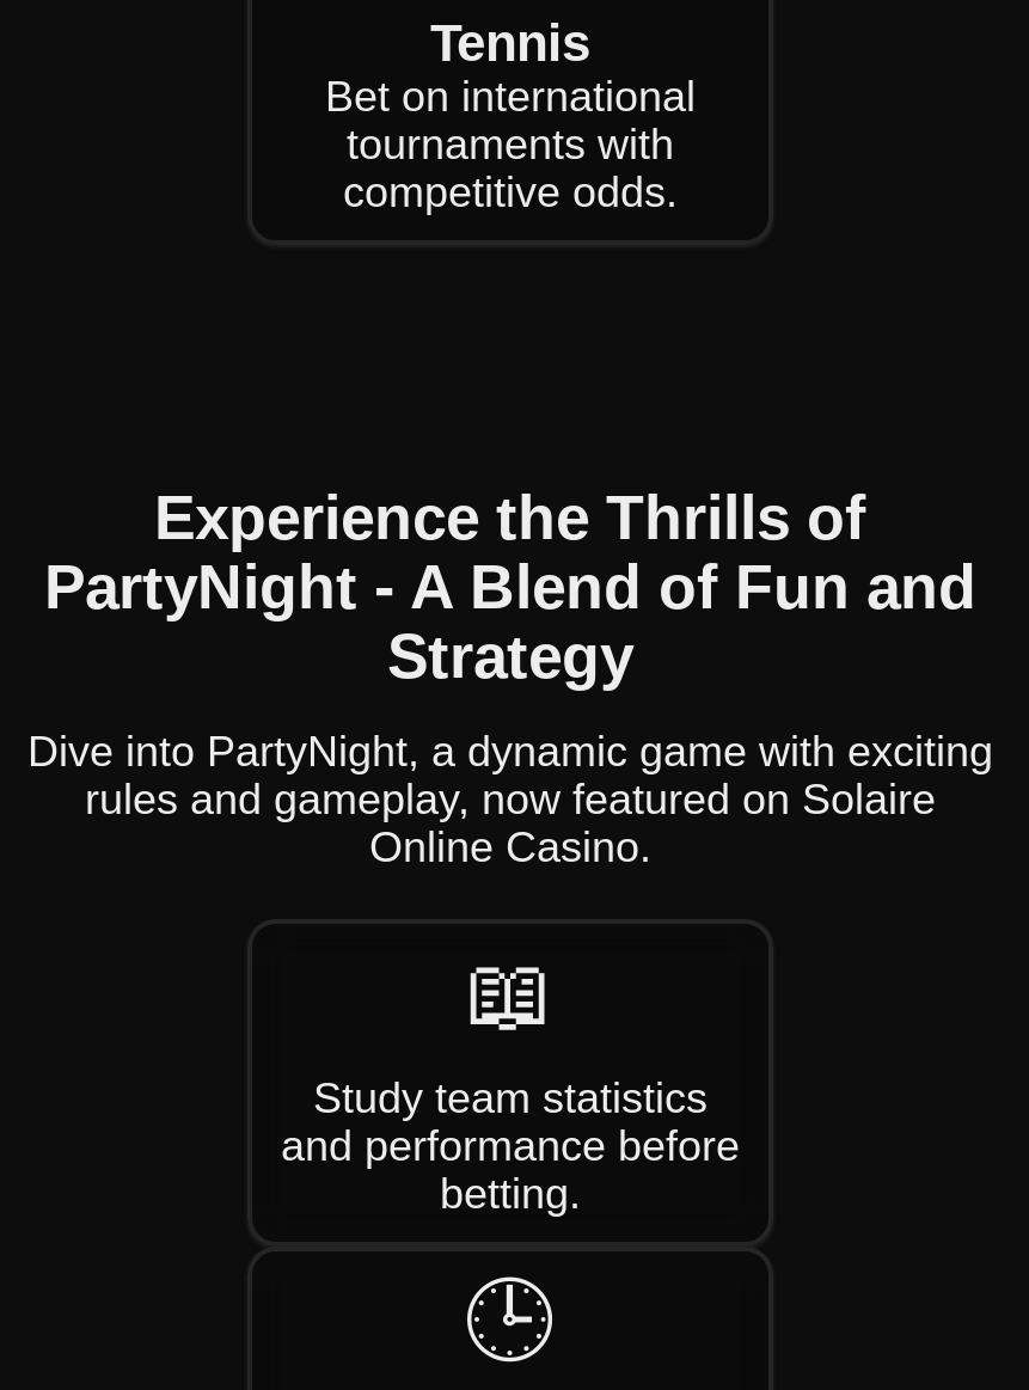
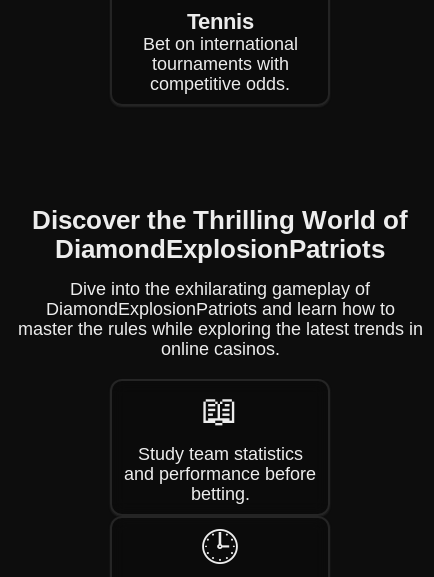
- Experience the Thrills of
- PartyNight - A Blend of Fun and
- Strategy
+ Discover the Thrilling World of
+ DiamondExplosionPatriots

- Dive into PartyNight, a dynamic game with exciting
- rules and gameplay, now featured on Solaire
- Online Casino.
+ Dive into the exhilarating gameplay of
+ DiamondExplosionPatriots and learn how to
+ master the rules while exploring the latest trends in
+ online casinos.
